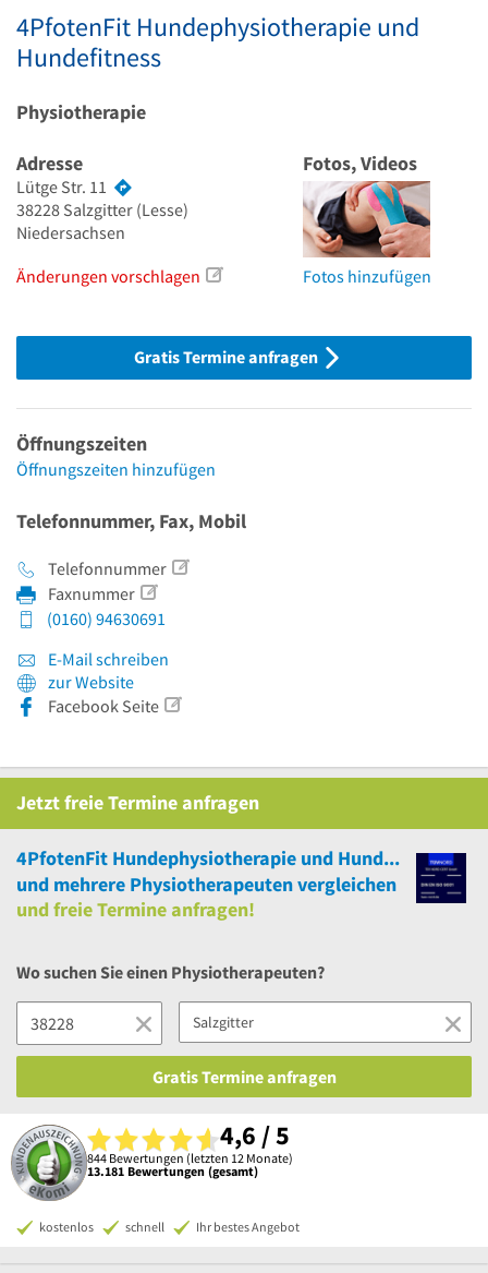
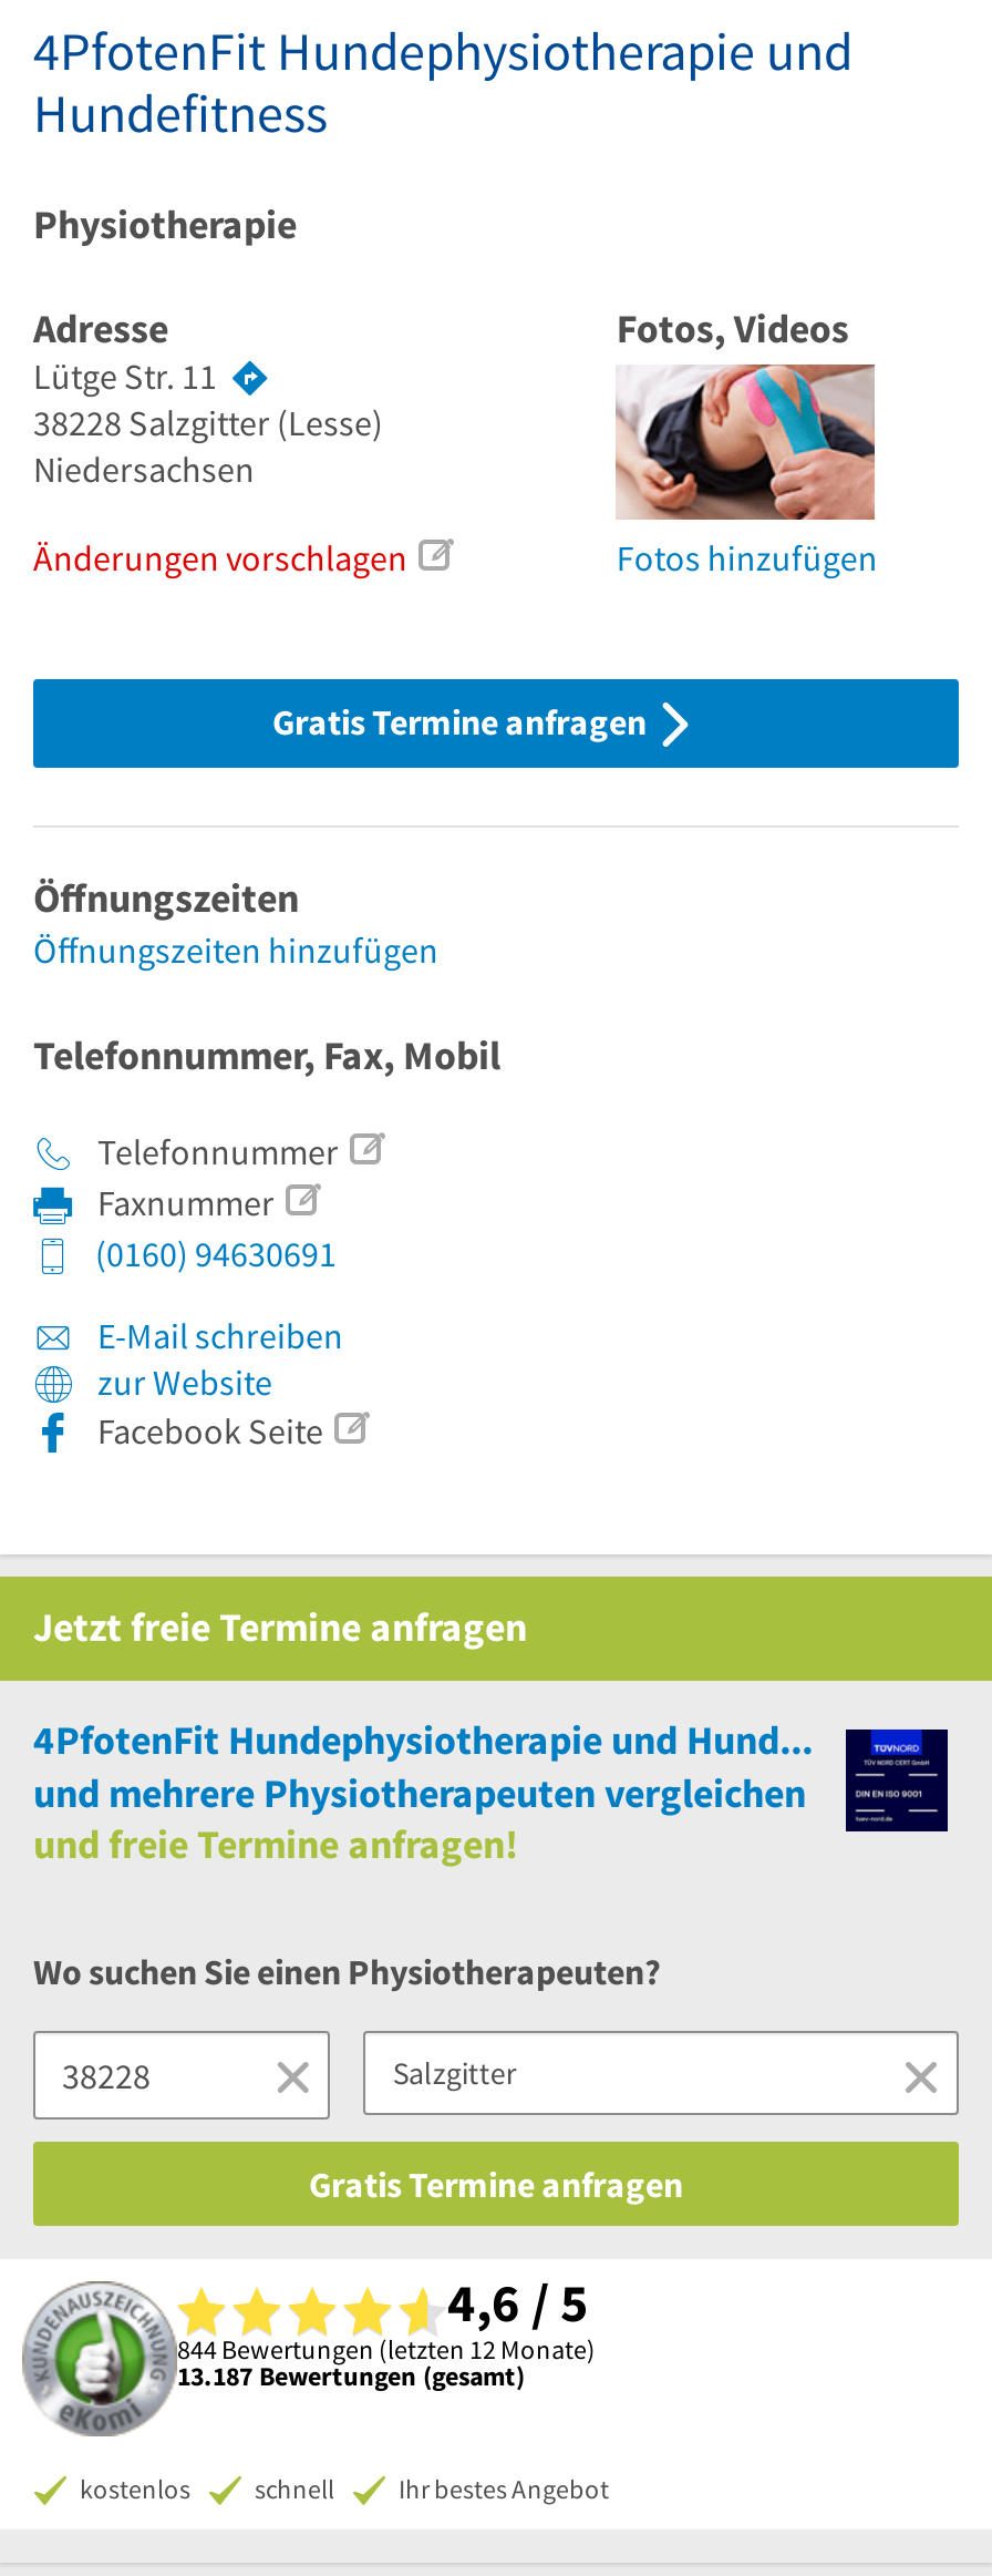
- 13.181 Bewertungen (gesamt)
+ 13.187 Bewertungen (gesamt)
